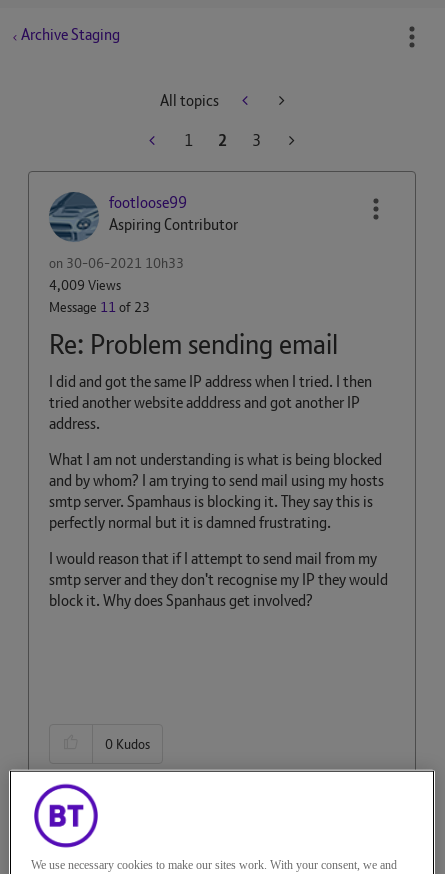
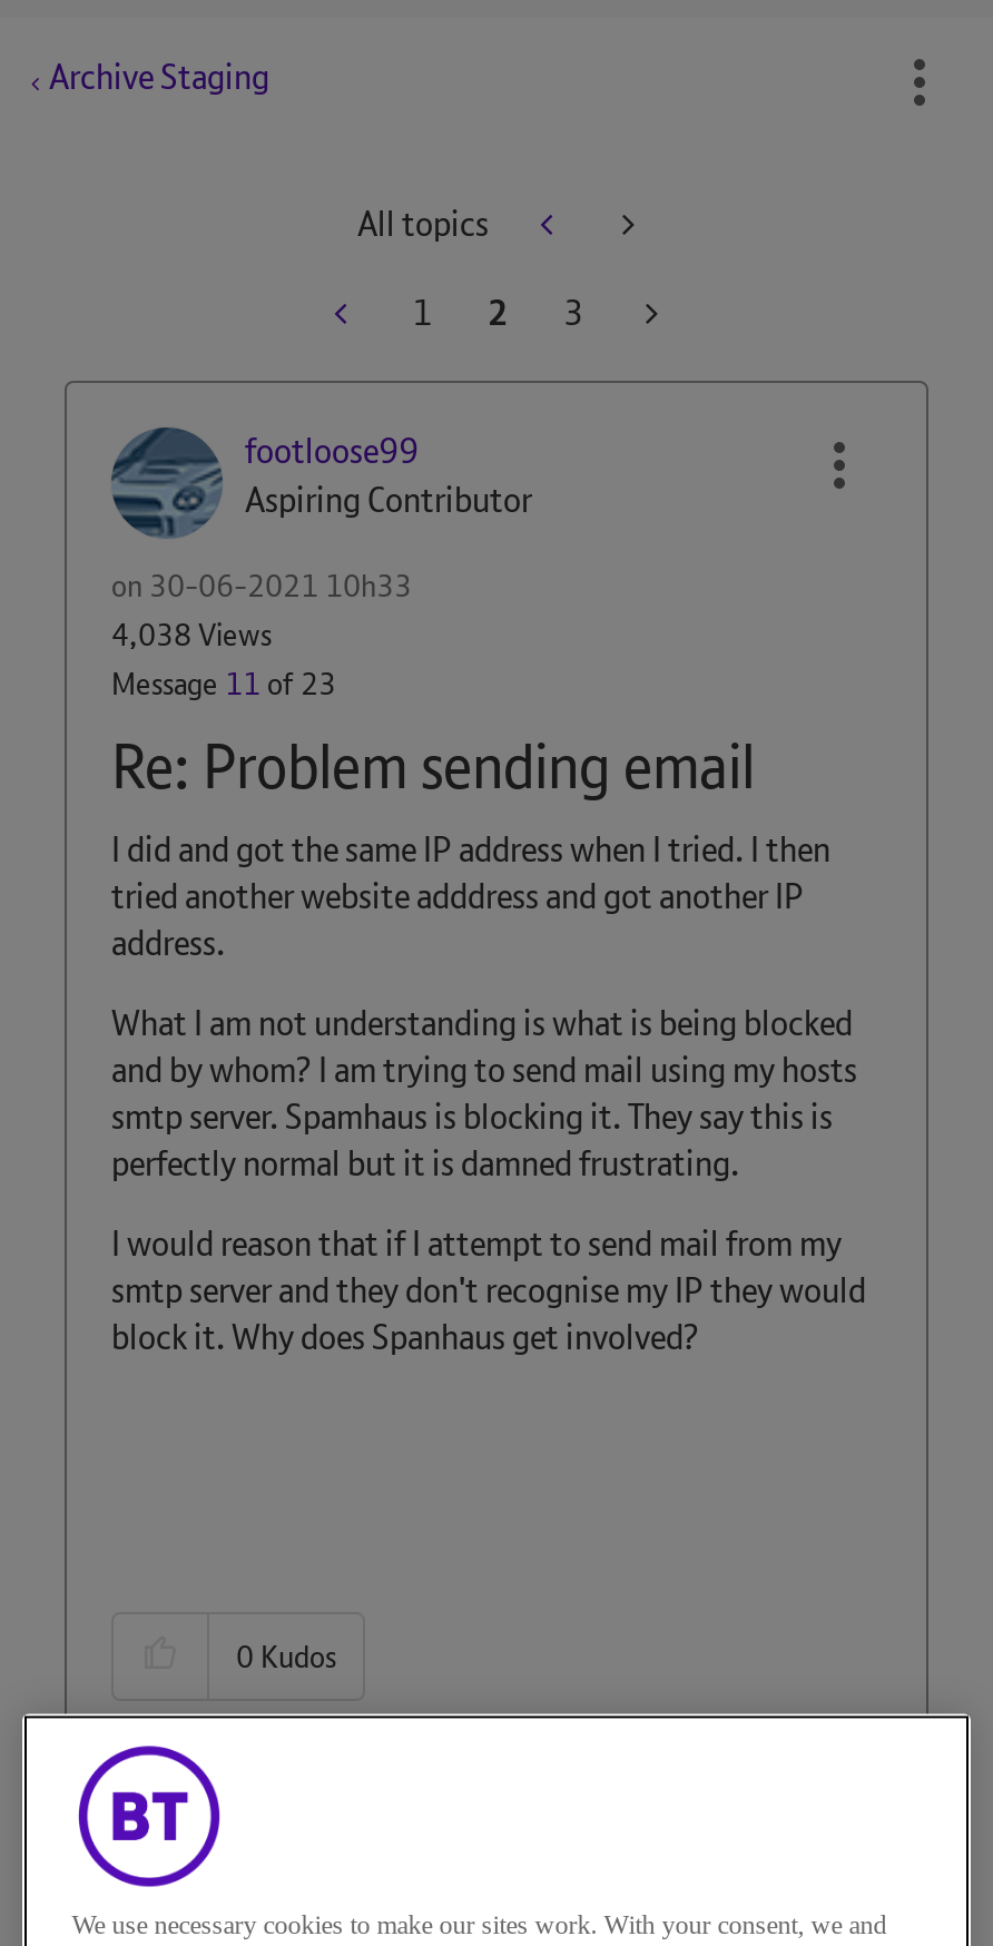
- 4,009 Views
+ 4,038 Views
